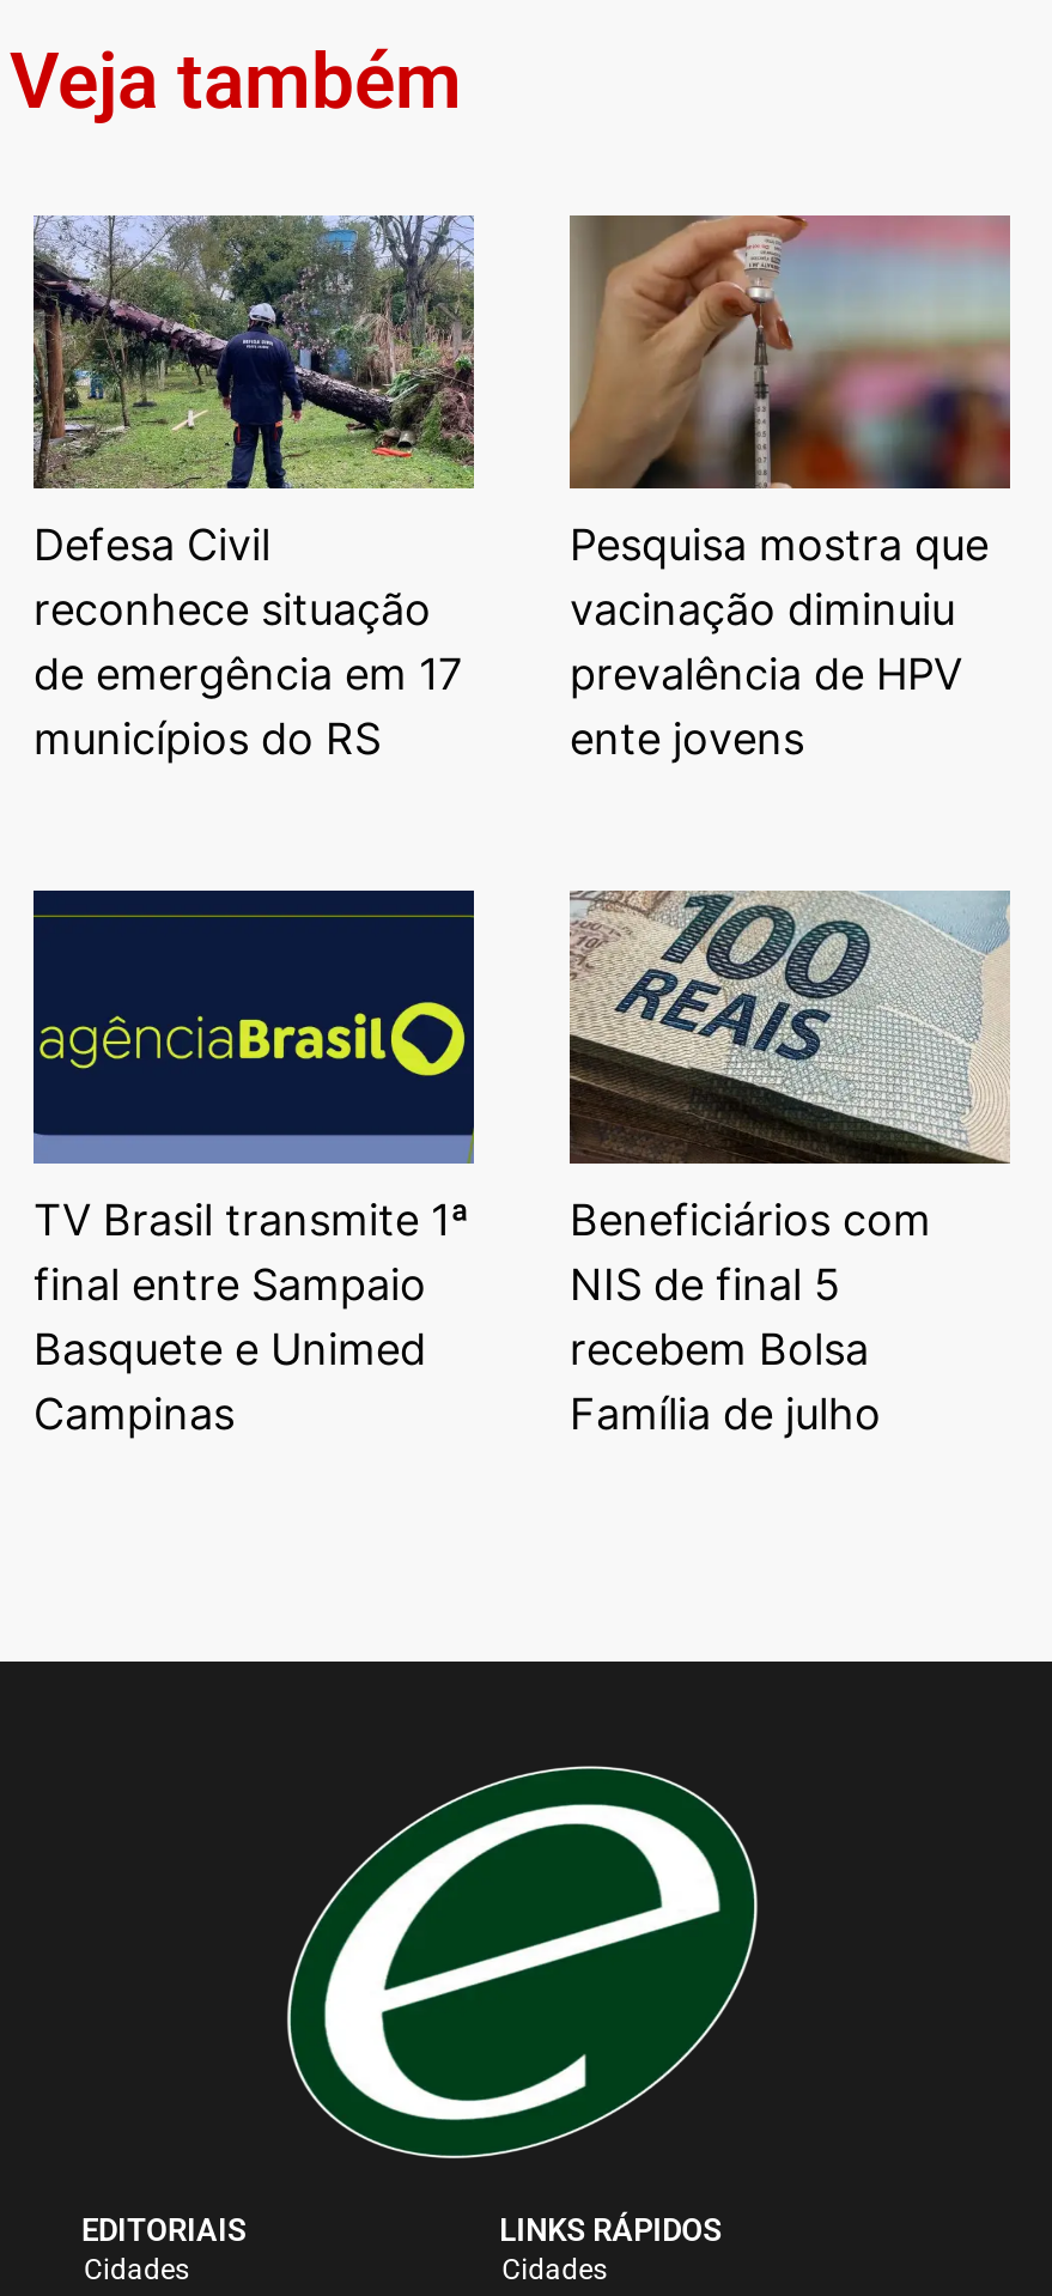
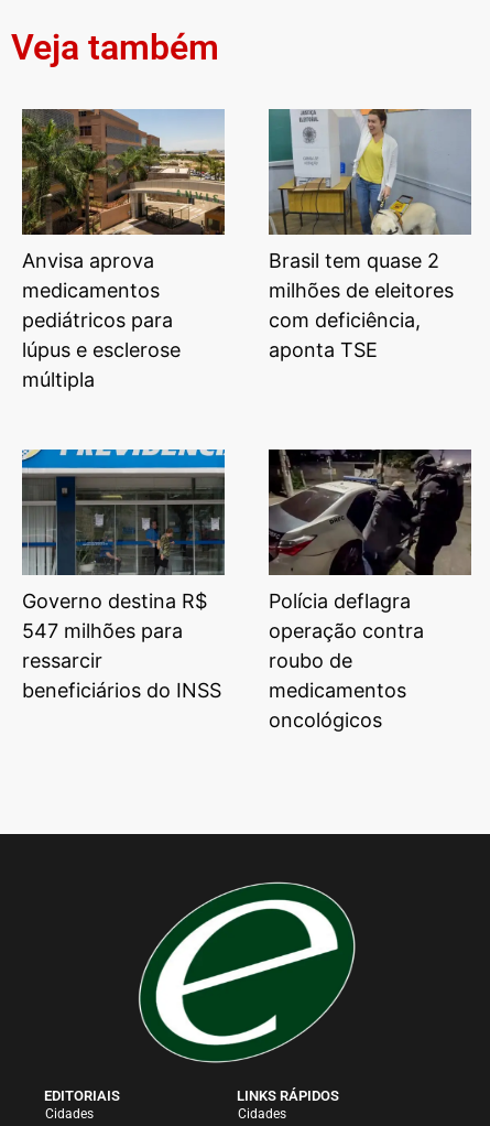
- [image]
- Defesa Civil
- reconhece situação
- de emergência em 17
- municípios do RS
+ [image]
+ Anvisa aprova
+ medicamentos
+ pediátricos para
+ lúpus e esclerose
+ múltipla

- [image]
- Pesquisa mostra que
- vacinação diminuiu
- prevalência de HPV
- ente jovens
+ [image]
+ Brasil tem quase 2
+ milhões de eleitores
+ com deficiência,
+ aponta TSE

- [image]
- TV Brasil transmite 1ª
- final entre Sampaio
- Basquete e Unimed
- Campinas
+ [image]
+ Governo destina R$
+ 547 milhões para
+ ressarcir
+ beneficiários do INSS

- [image]
- Beneficiários com
- NIS de final 5
- recebem Bolsa
- Família de julho
+ [image]
+ Polícia deflagra
+ operação contra
+ roubo de
+ medicamentos
+ oncológicos
